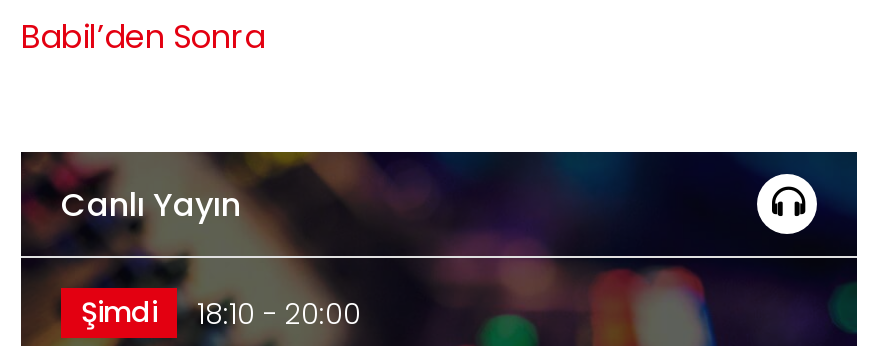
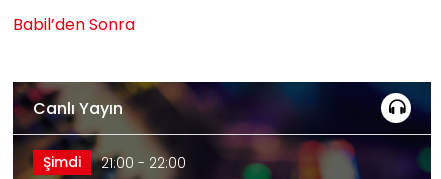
- Şimdi 18:10 - 20:00
+ Şimdi 21:00 - 22:00
